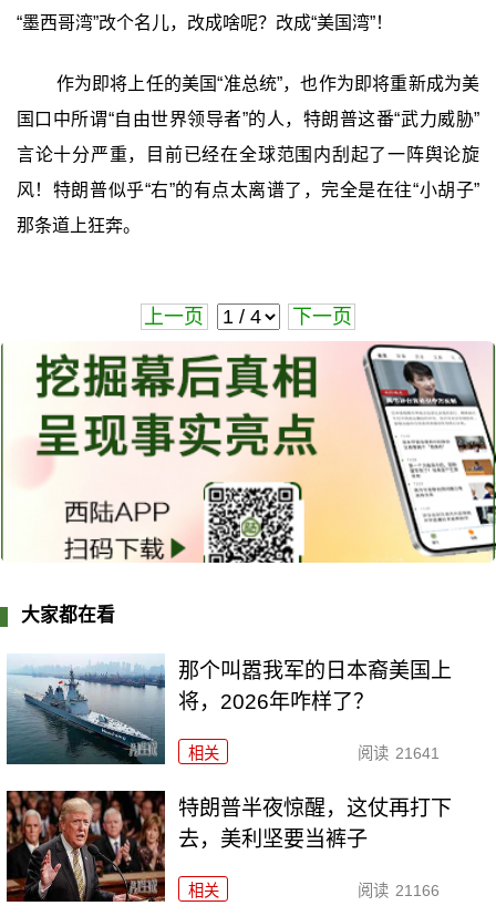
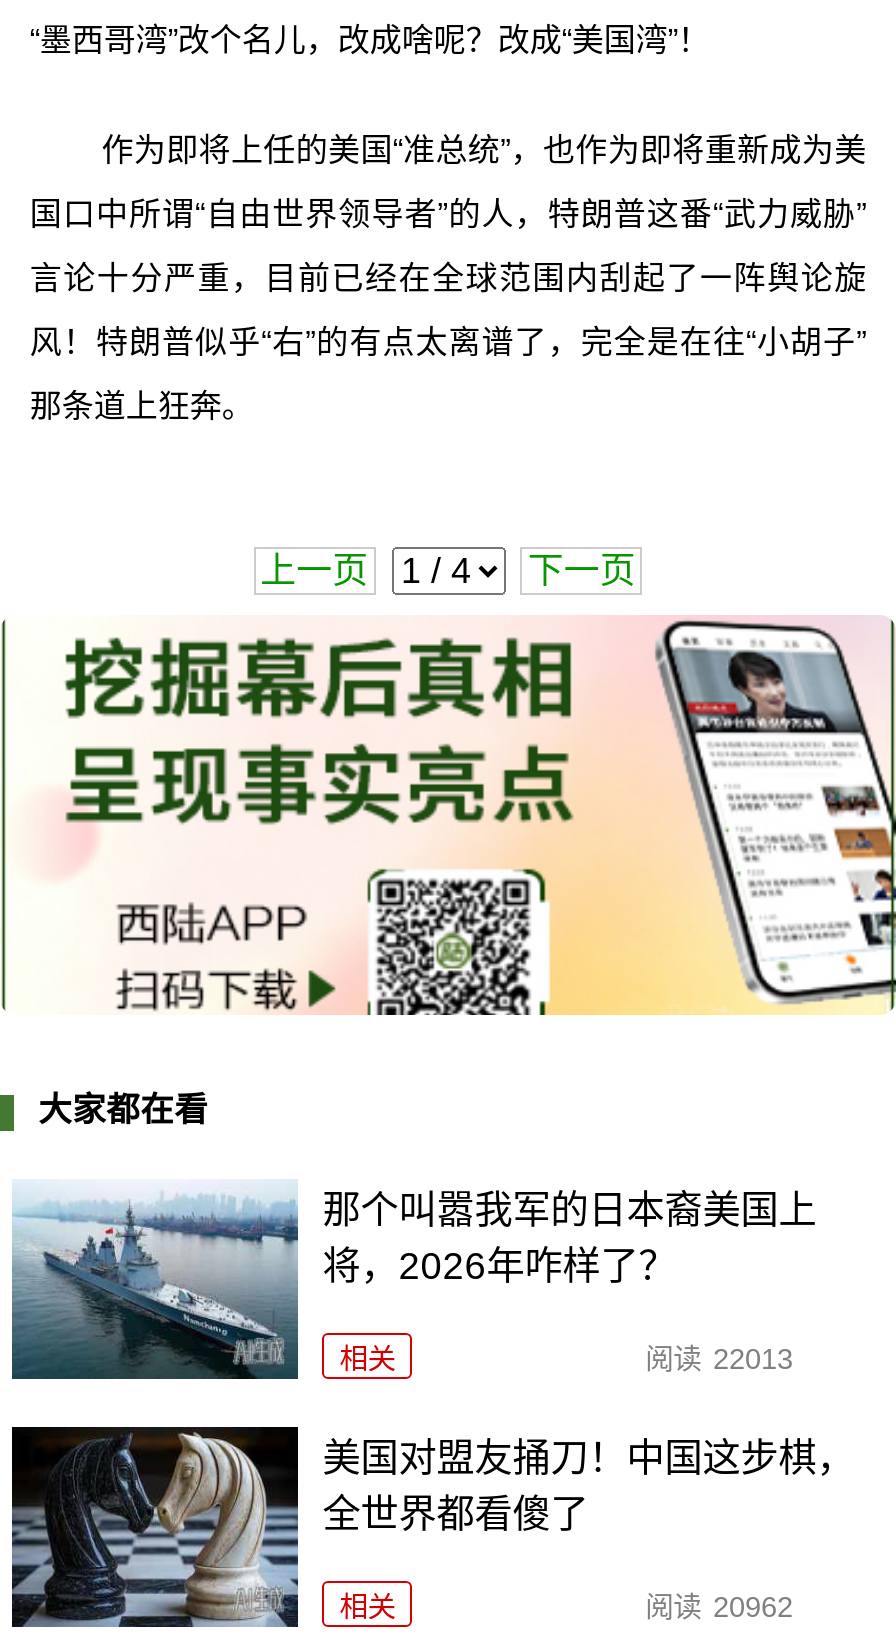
- 阅读 21641
+ 阅读 22013

- [image]
- 特朗普半夜惊醒，这仗再打下
- 去，美利坚要当裤子
+ [image]
+ 美国对盟友捅刀！中国这步棋，
+ 全世界都看傻了

- 阅读 21166
+ 阅读 20962
